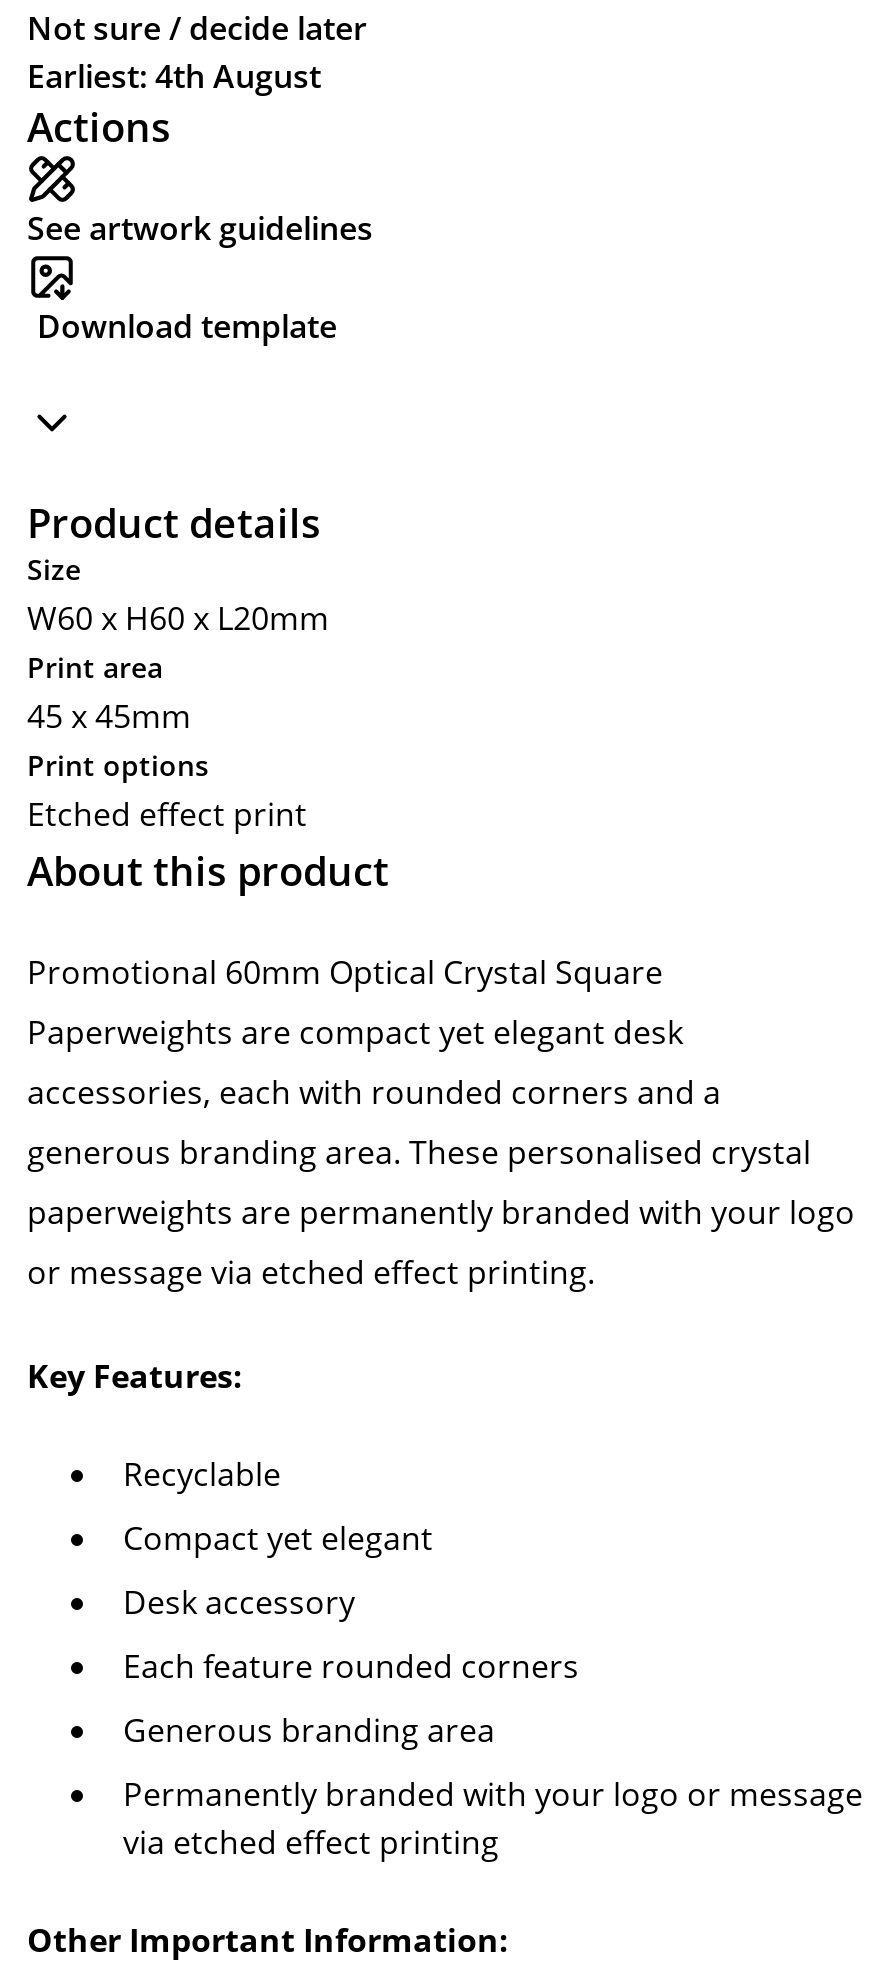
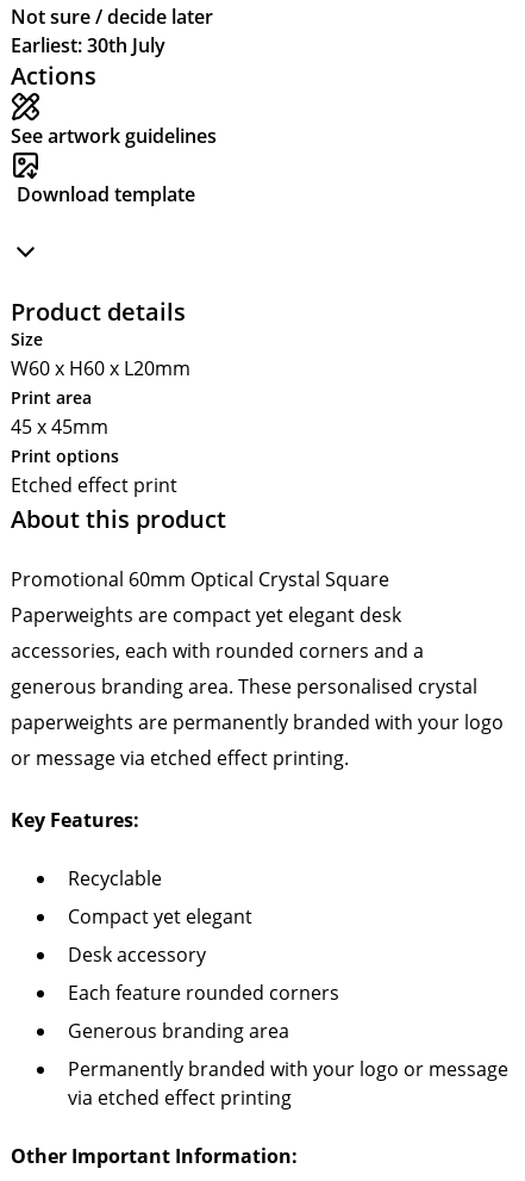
- Earliest: 4th August
+ Earliest: 30th July
